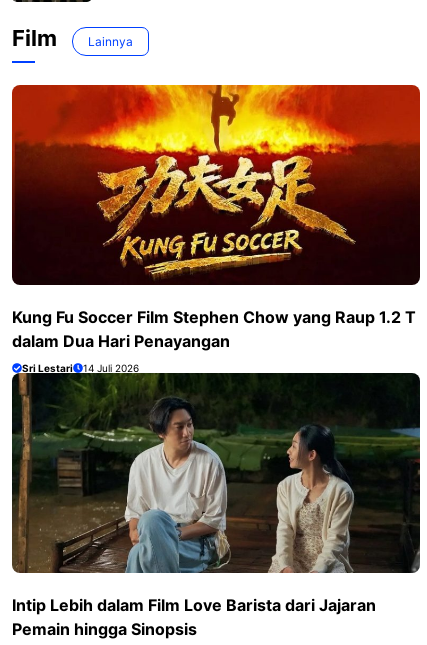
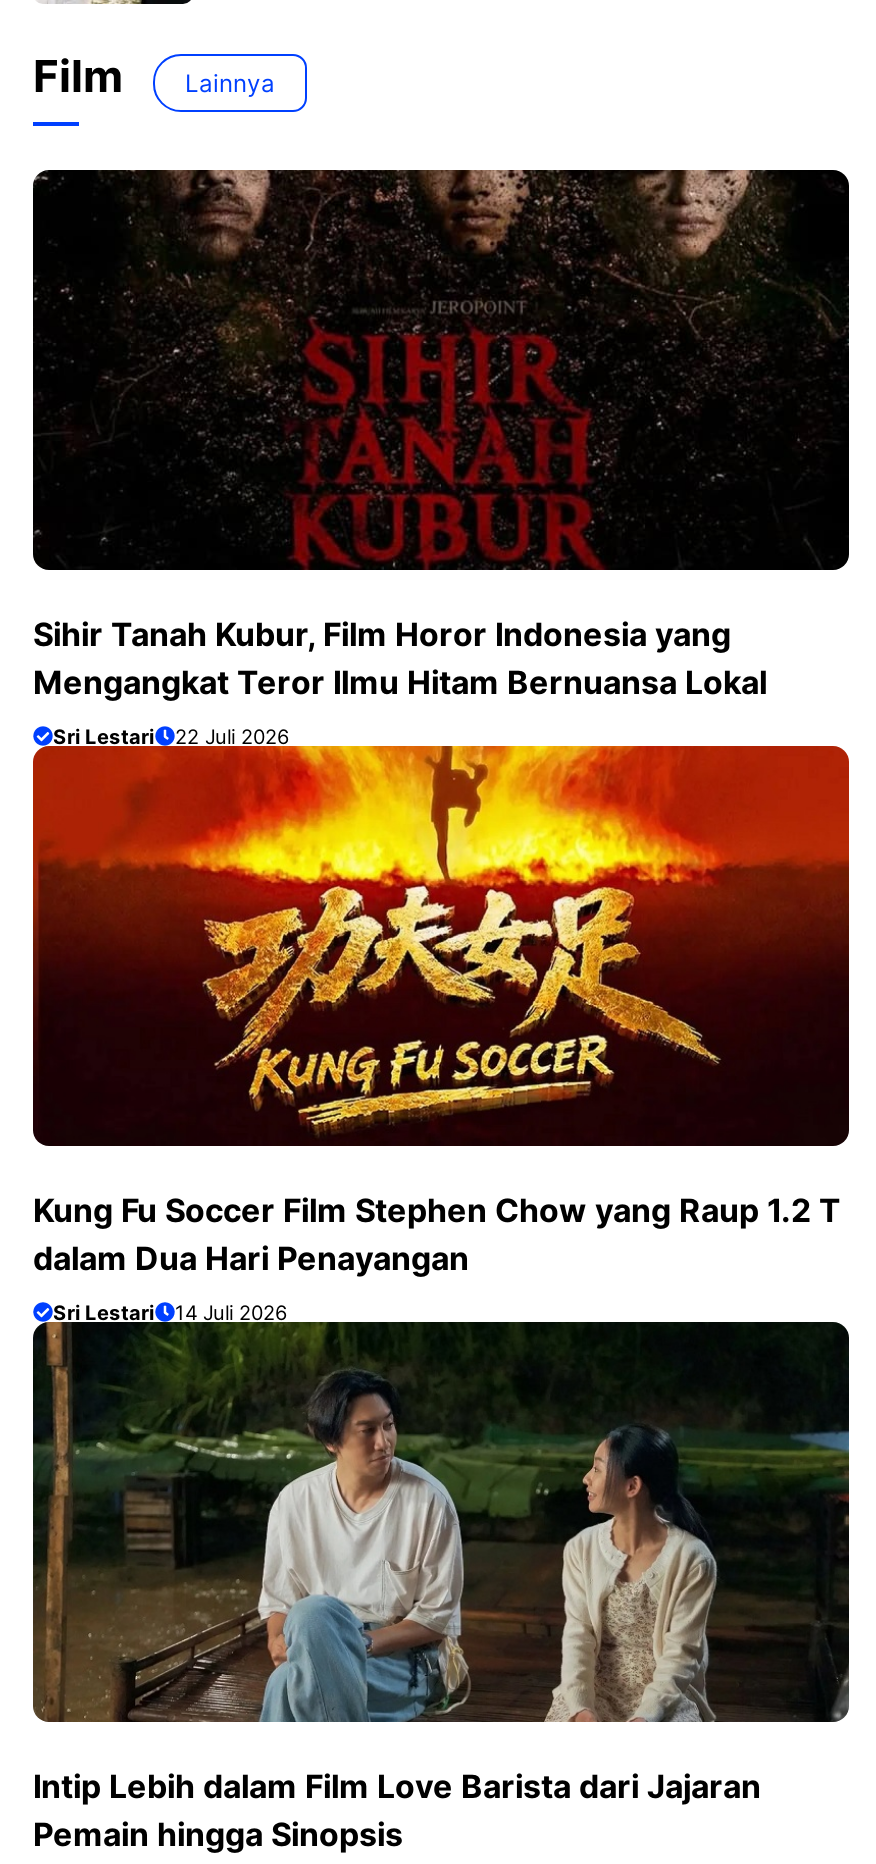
+ [image]
+ Sihir Tanah Kubur, Film Horor Indonesia yang
+ Mengangkat Teror Ilmu Hitam Bernuansa Lokal
+ Sri Lestari
+ 22 Juli 2026
